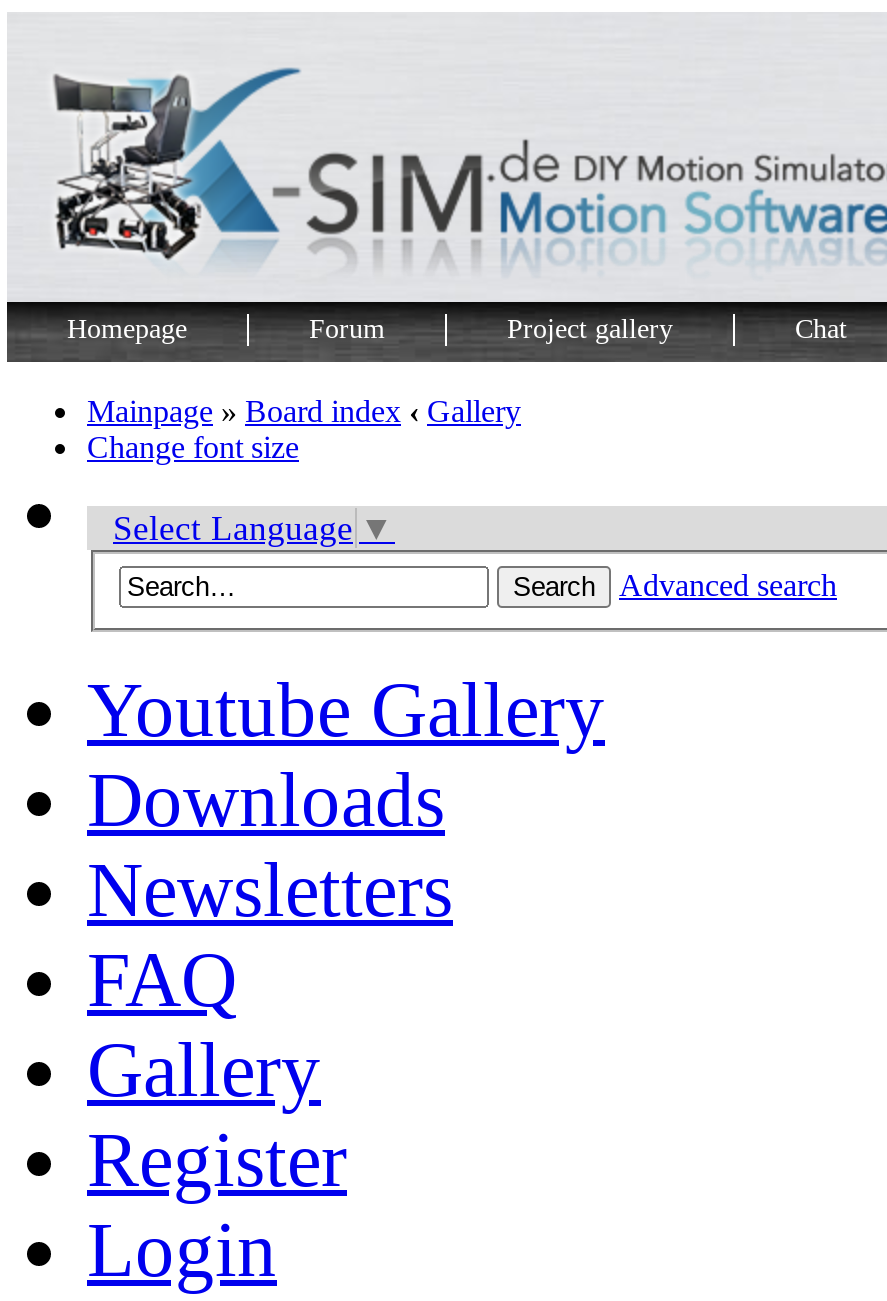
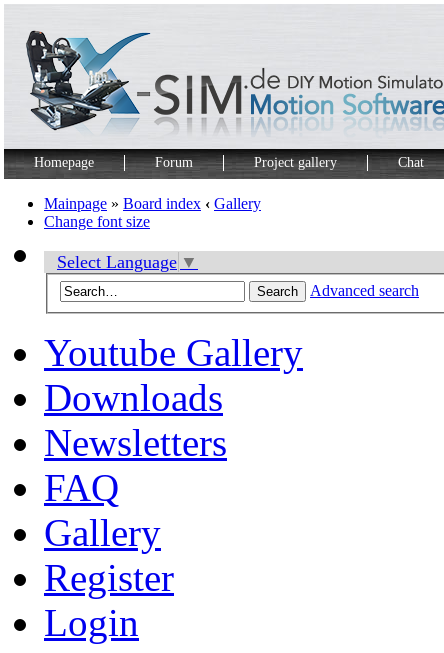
- [image]
+ [image]
